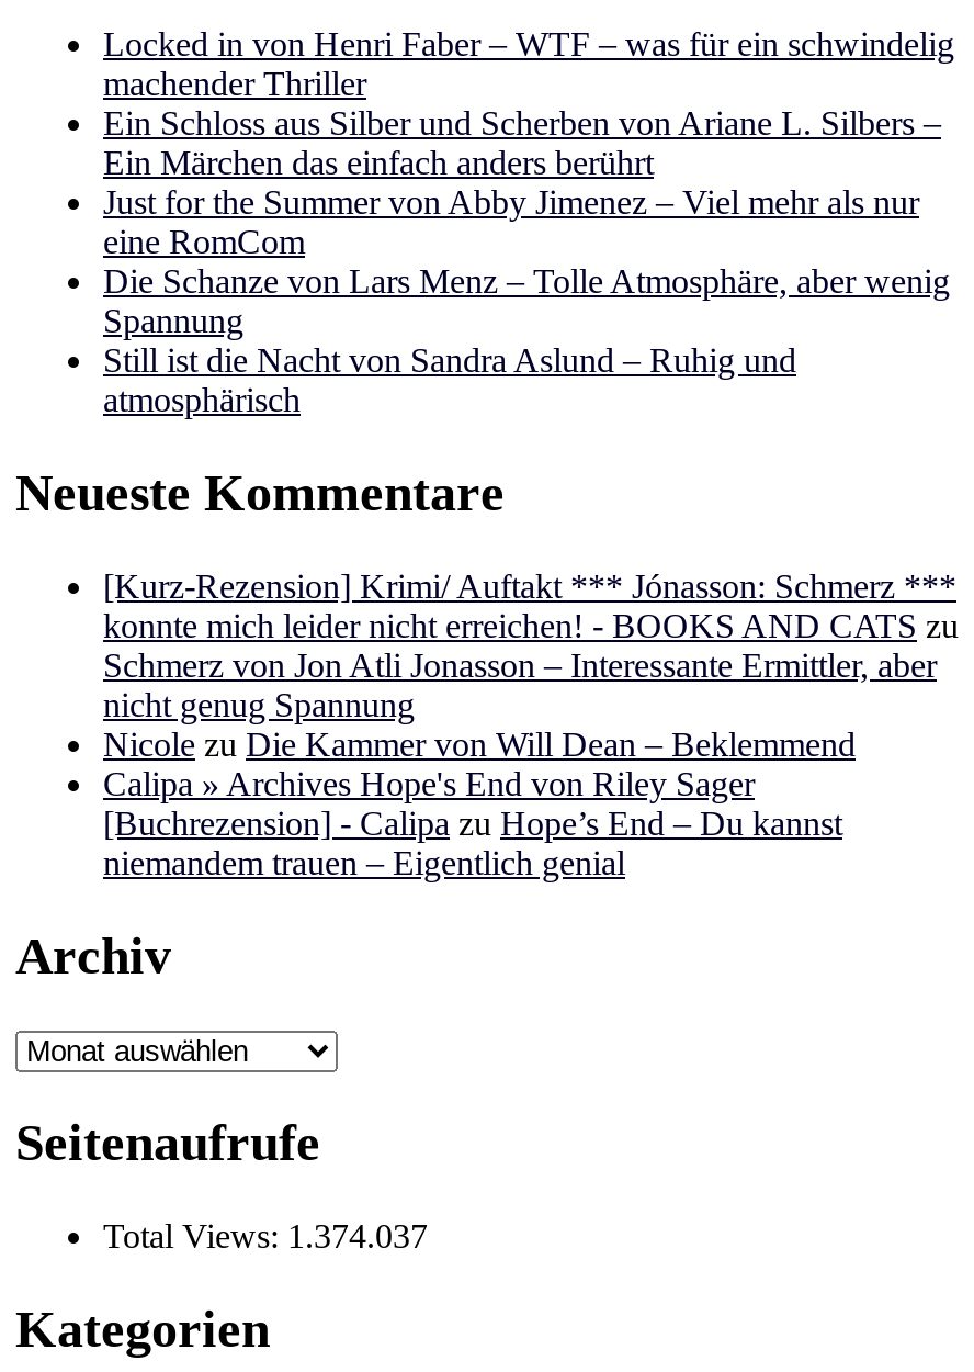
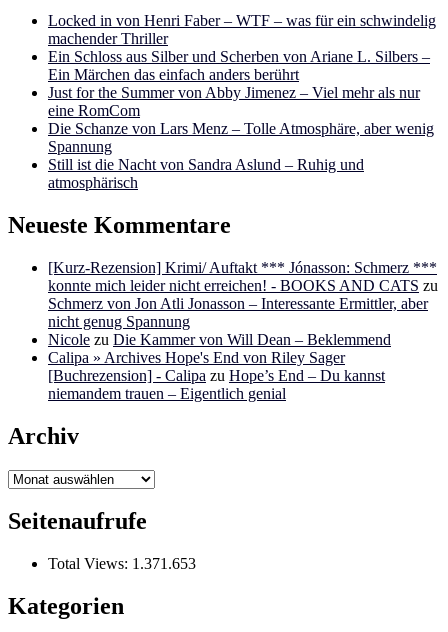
- Total Views: 1.374.037
+ Total Views: 1.371.653
